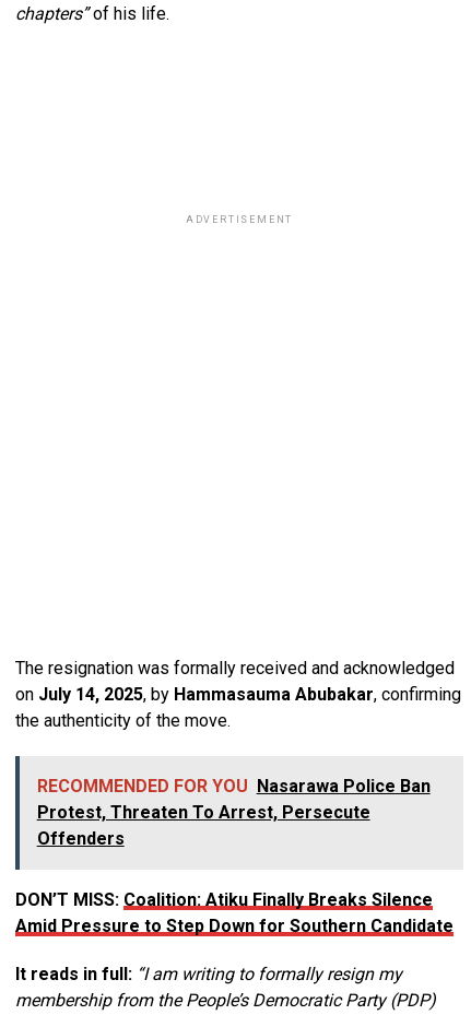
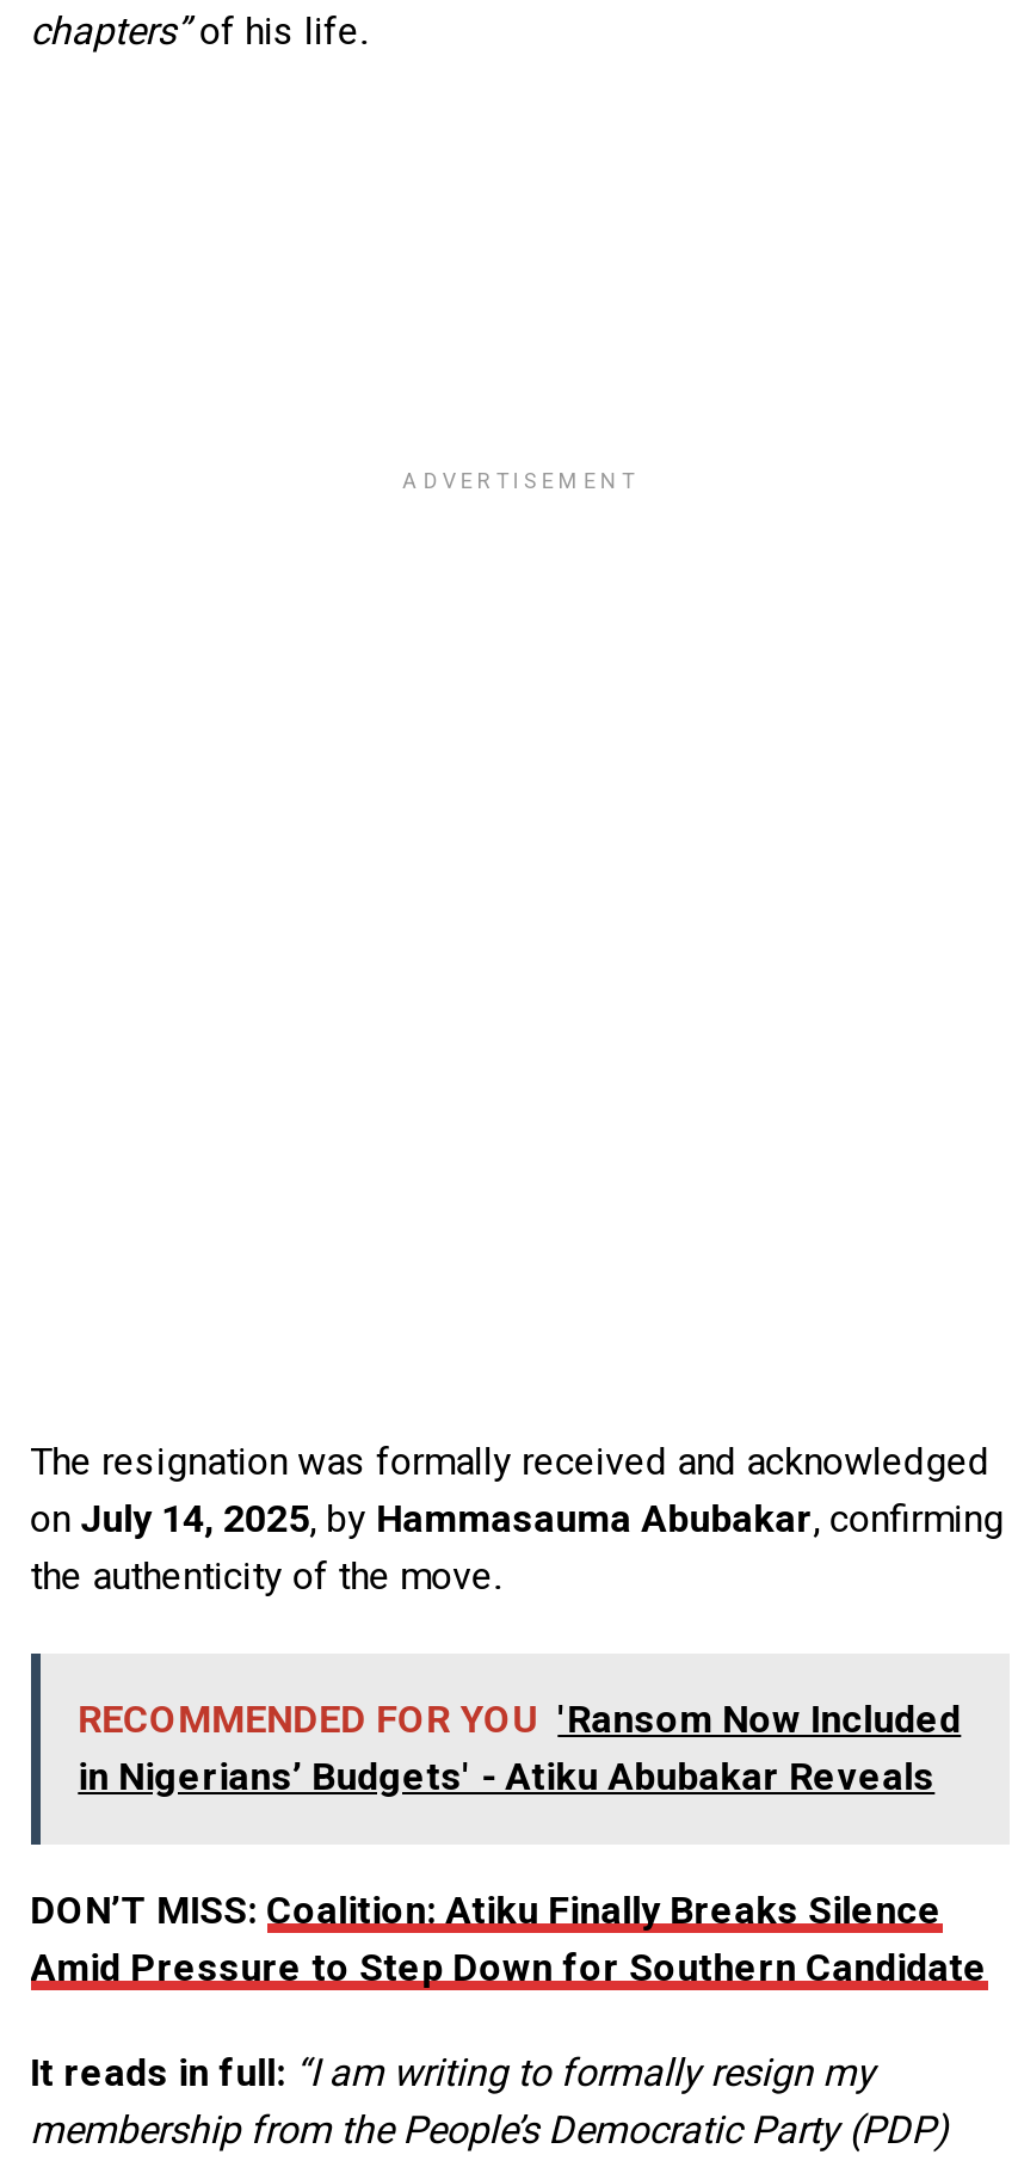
- RECOMMENDED FOR YOU Nasarawa Police Ban
- Protest, Threaten To Arrest, Persecute
- Offenders
+ RECOMMENDED FOR YOU 'Ransom Now Included
+ in Nigerians’ Budgets' - Atiku Abubakar Reveals
